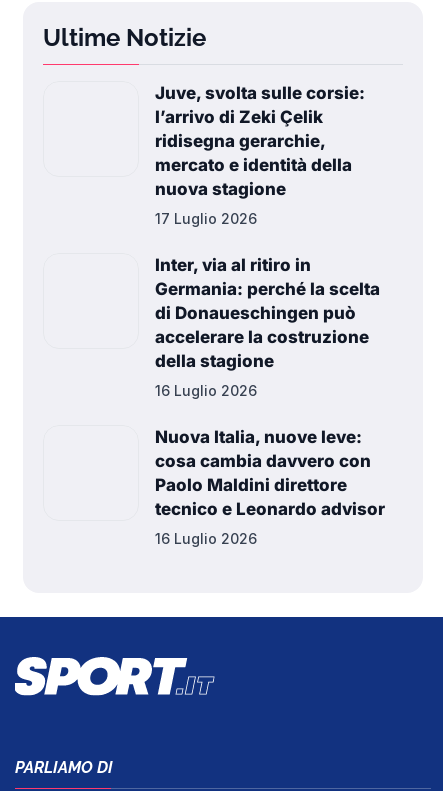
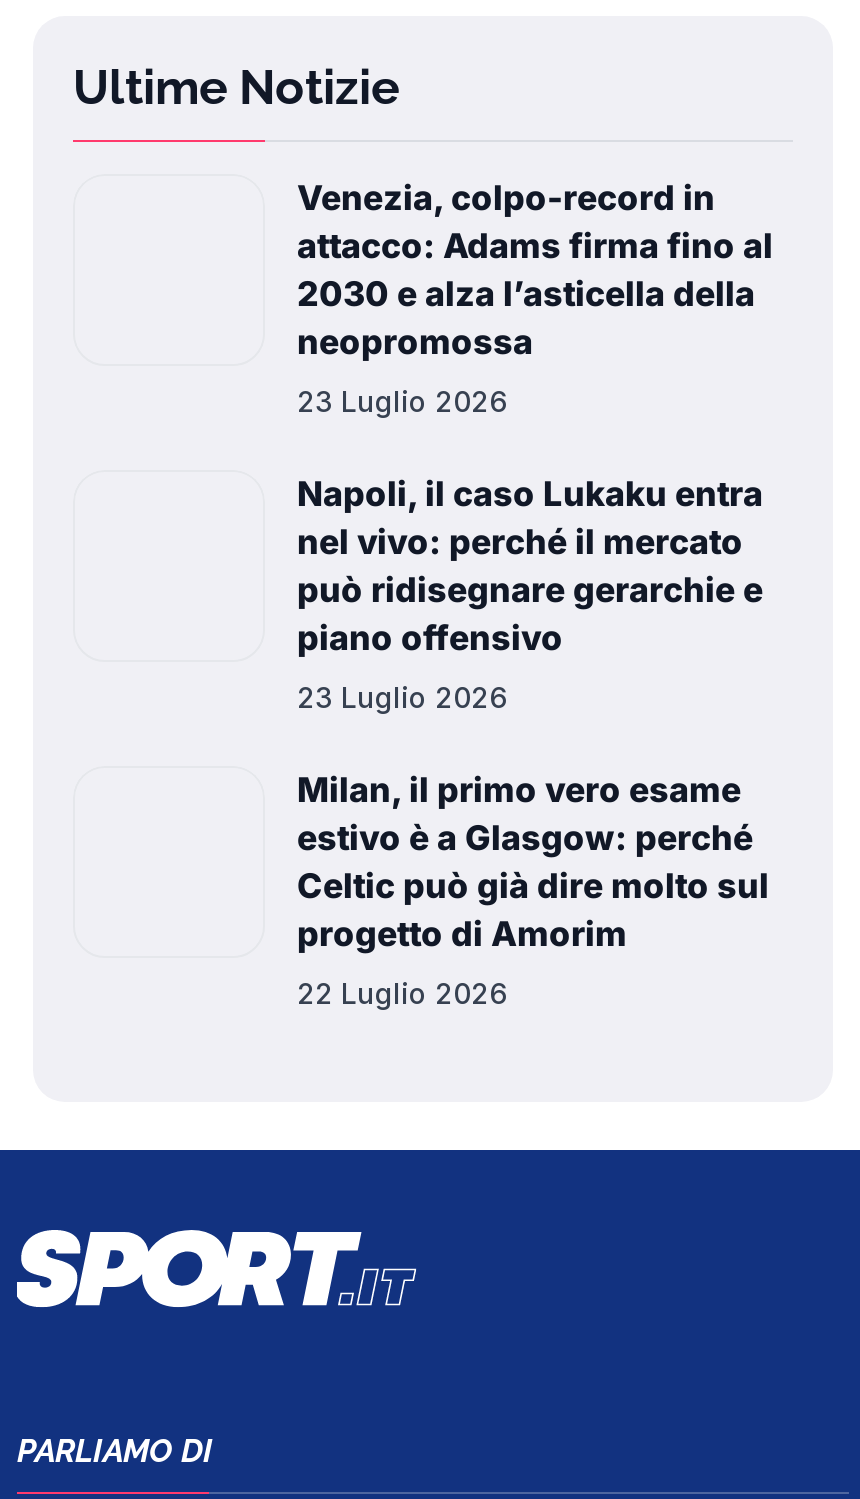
- Juve, svolta sulle corsie:
- l’arrivo di Zeki Çelik
- ridisegna gerarchie,
- mercato e identità della
- nuova stagione
+ Venezia, colpo-record in
+ attacco: Adams firma fino al
+ 2030 e alza l’asticella della
+ neopromossa

- 17 Luglio 2026
+ 23 Luglio 2026

- Inter, via al ritiro in
- Germania: perché la scelta
- di Donaueschingen può
- accelerare la costruzione
- della stagione
+ Napoli, il caso Lukaku entra
+ nel vivo: perché il mercato
+ può ridisegnare gerarchie e
+ piano offensivo

- 16 Luglio 2026
+ 23 Luglio 2026

- Nuova Italia, nuove leve:
- cosa cambia davvero con
- Paolo Maldini direttore
- tecnico e Leonardo advisor
+ Milan, il primo vero esame
+ estivo è a Glasgow: perché
+ Celtic può già dire molto sul
+ progetto di Amorim

- 16 Luglio 2026
+ 22 Luglio 2026
